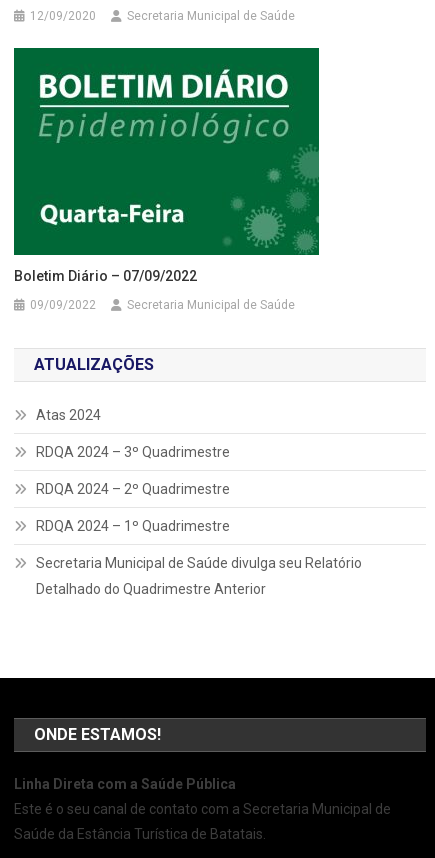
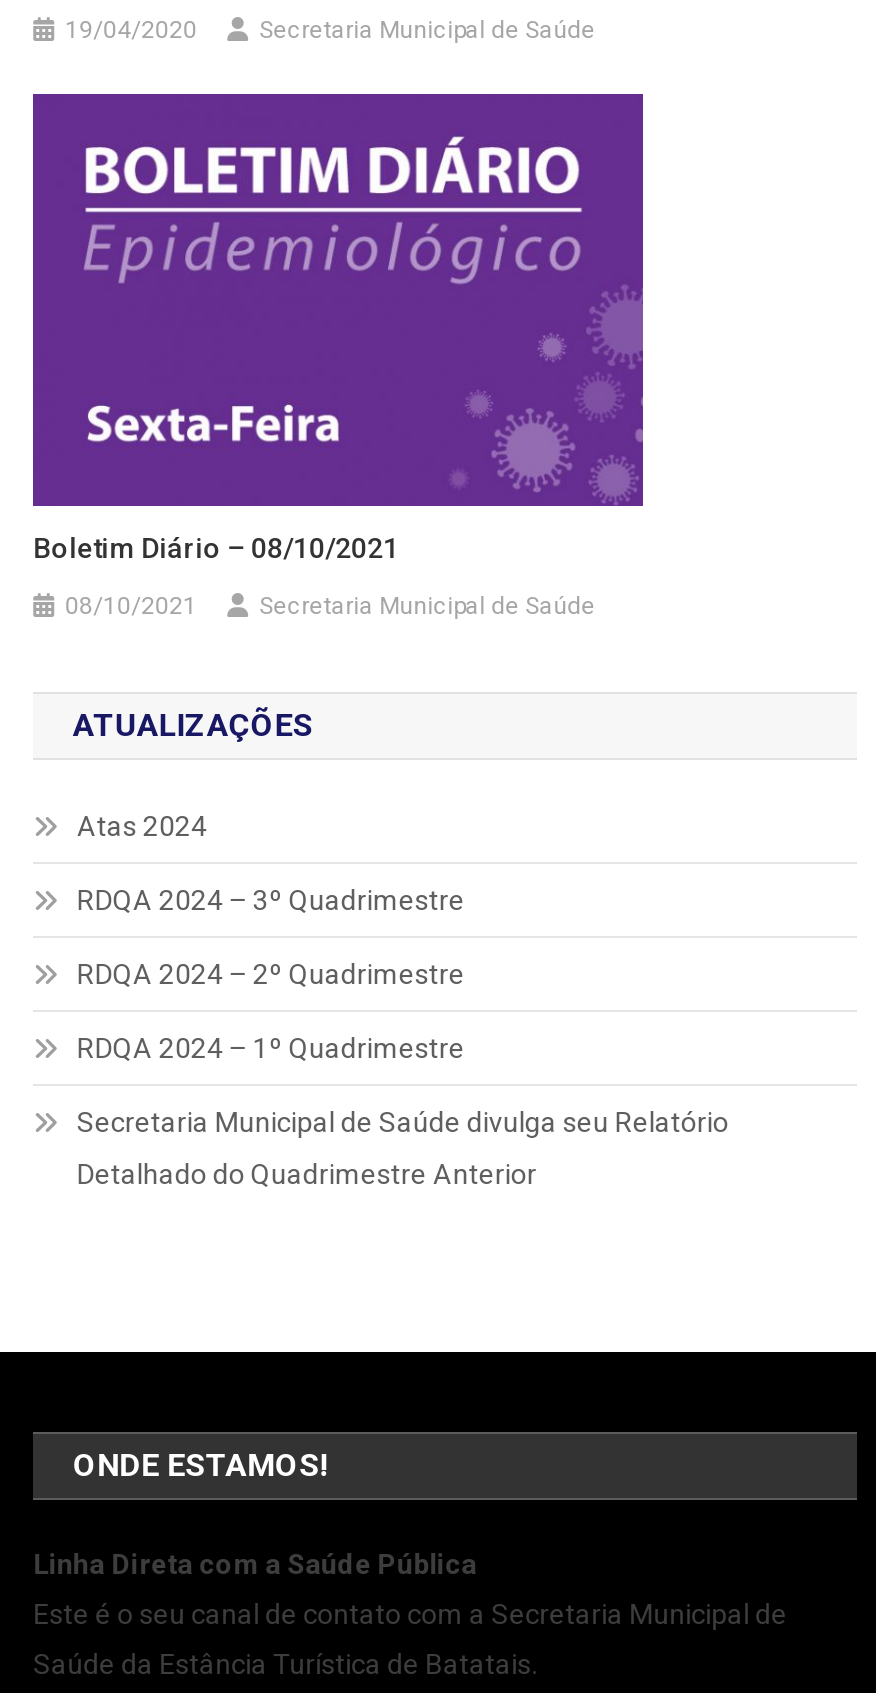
- 12/09/2020
+ 19/04/2020

- [image]
- Boletim Diário – 07/09/2022
+ [image]
+ Boletim Diário – 08/10/2021

- 09/09/2022
+ 08/10/2021
